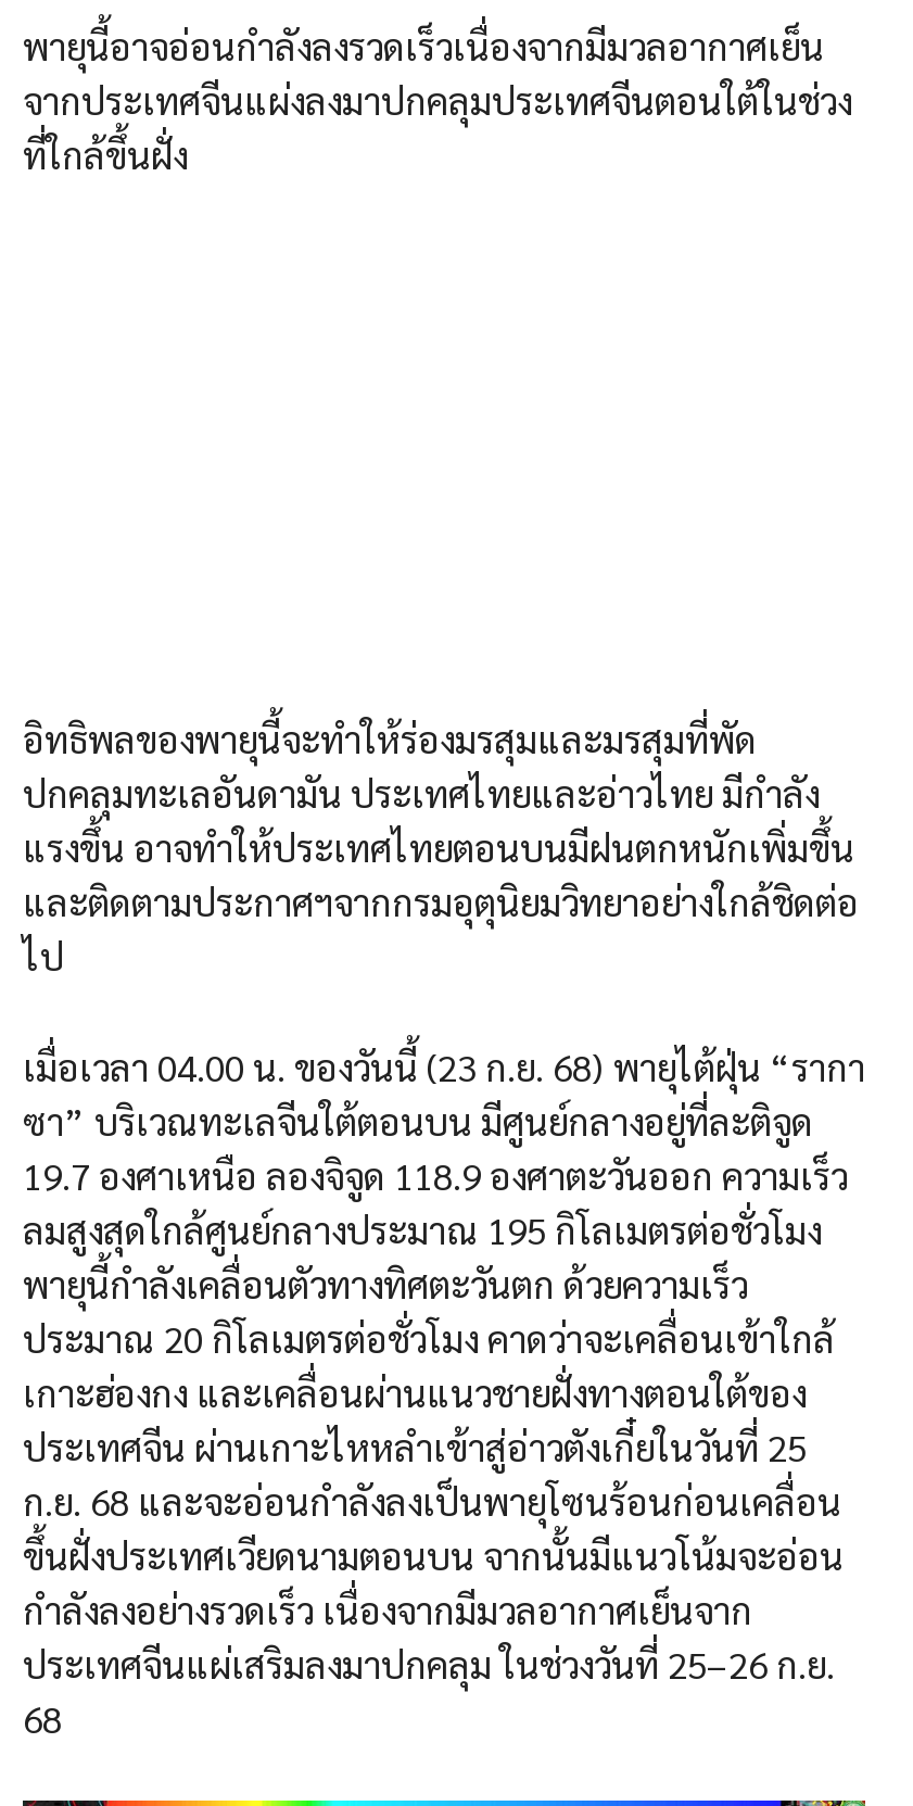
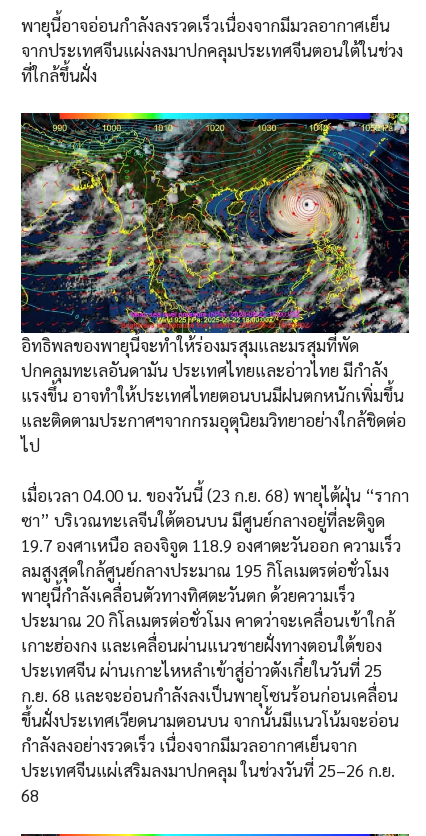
+ [image]
